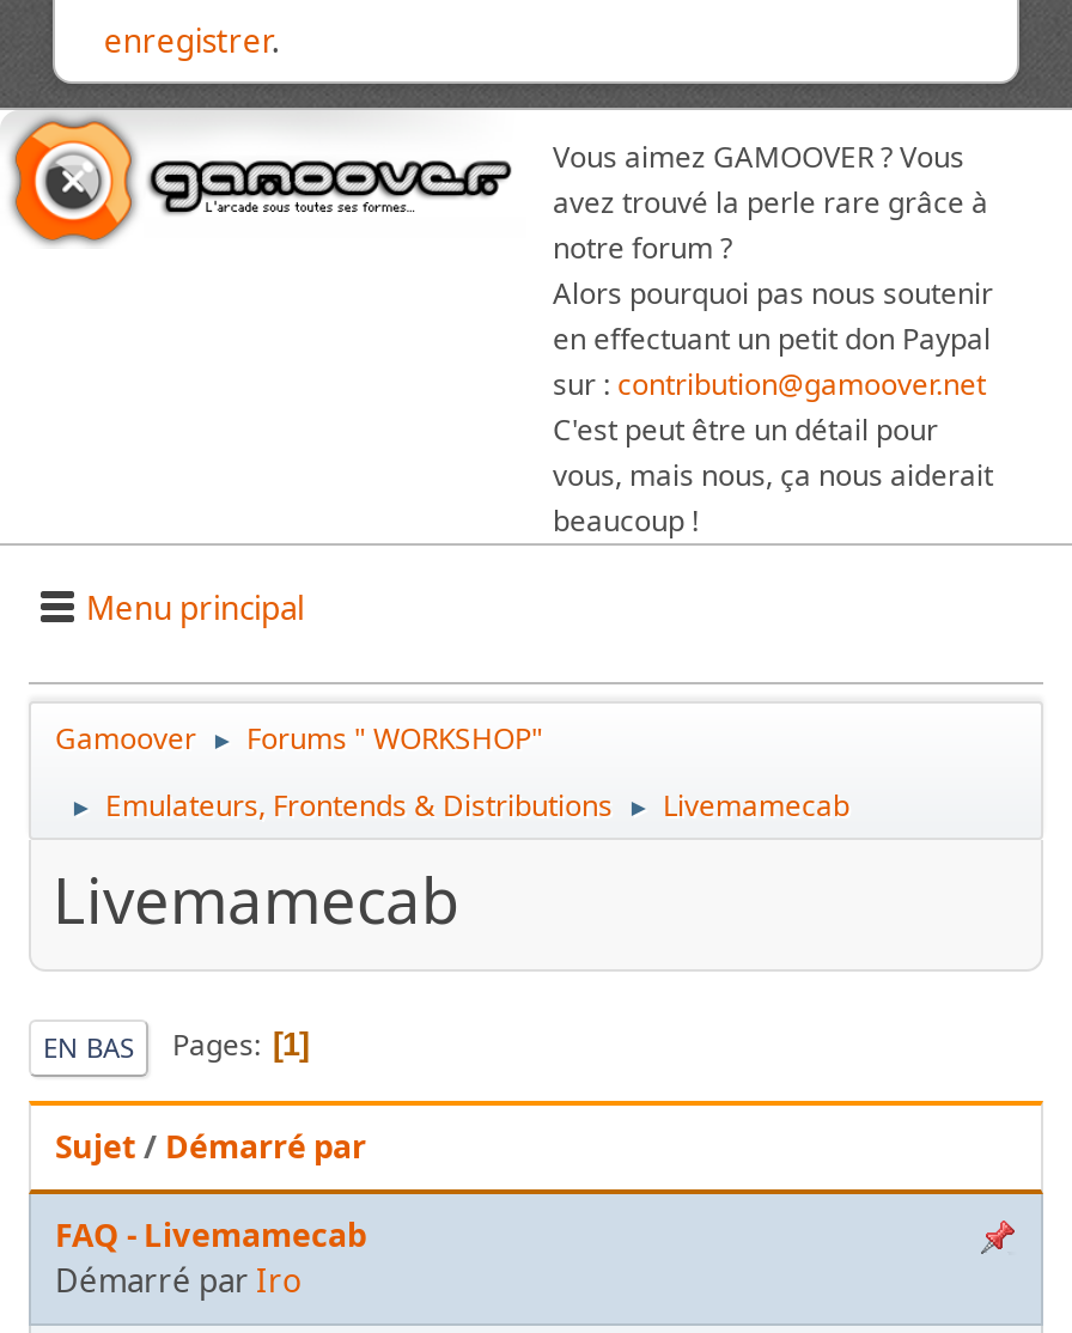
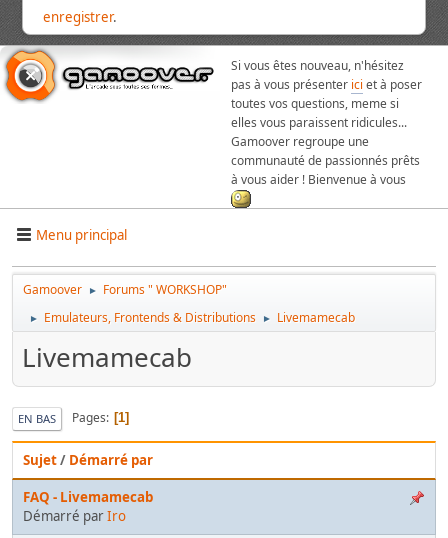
- Vous aimez GAMOOVER ? Vous
- avez trouvé la perle rare grâce à
- notre forum ?
- Alors pourquoi pas nous soutenir
- en effectuant un petit don Paypal
- sur : contribution@gamoover.net
- C'est peut être un détail pour
- vous, mais nous, ça nous aiderait
- beaucoup !
+ Si vous êtes nouveau, n'hésitez
+ pas à vous présenter ici et à poser
+ toutes vos questions, meme si
+ elles vous paraissent ridicules...
+ Gamoover regroupe une
+ communauté de passionnés prêts
+ à vous aider ! Bienvenue à vous
